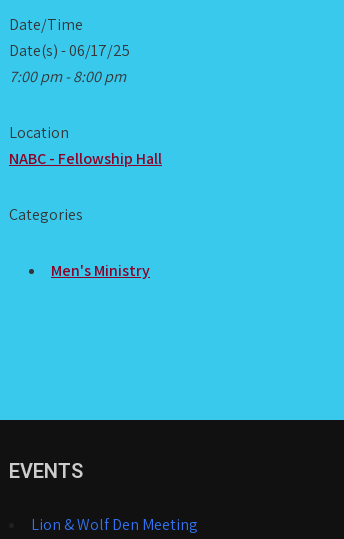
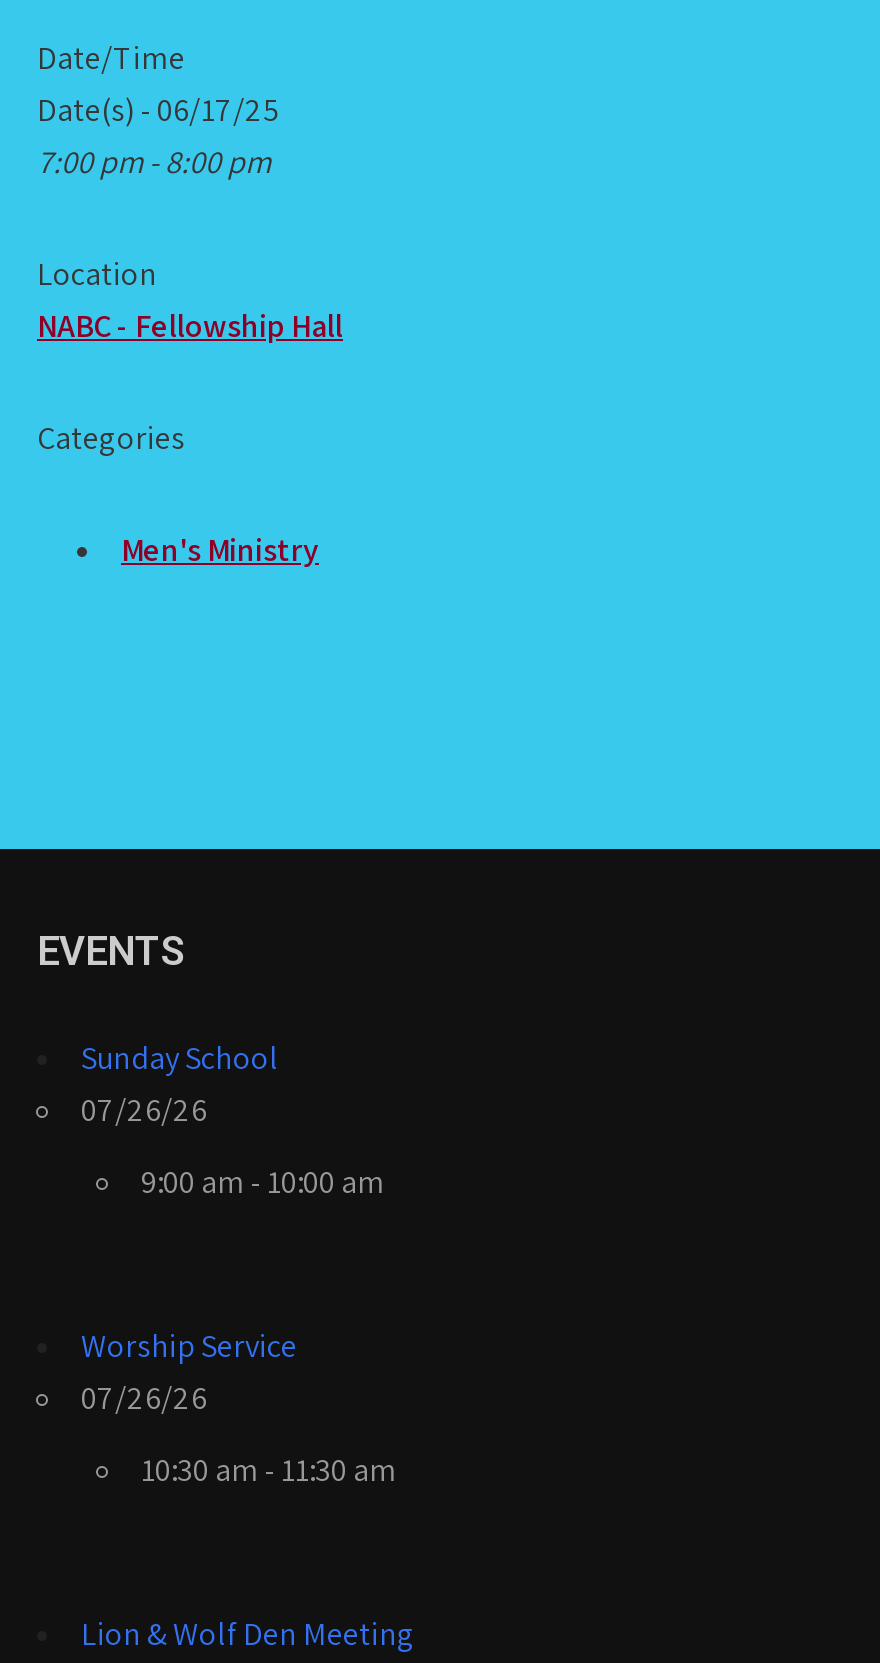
+ Sunday School
+ 07/26/26
+ 9:00 am - 10:00 am

+ Worship Service
+ 07/26/26
+ 10:30 am - 11:30 am
